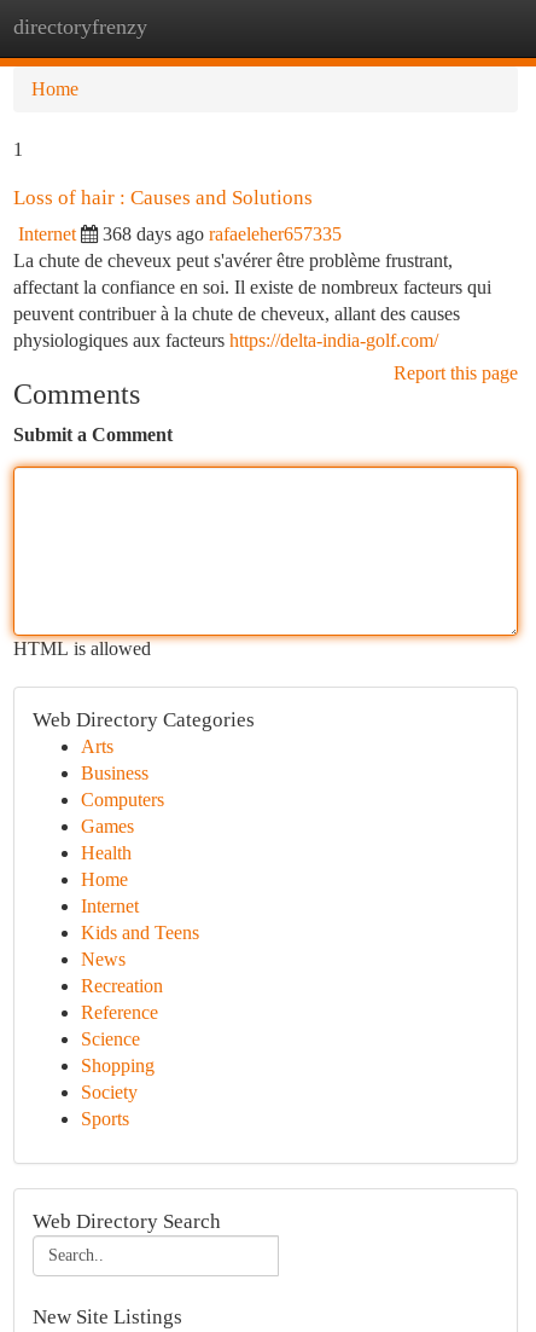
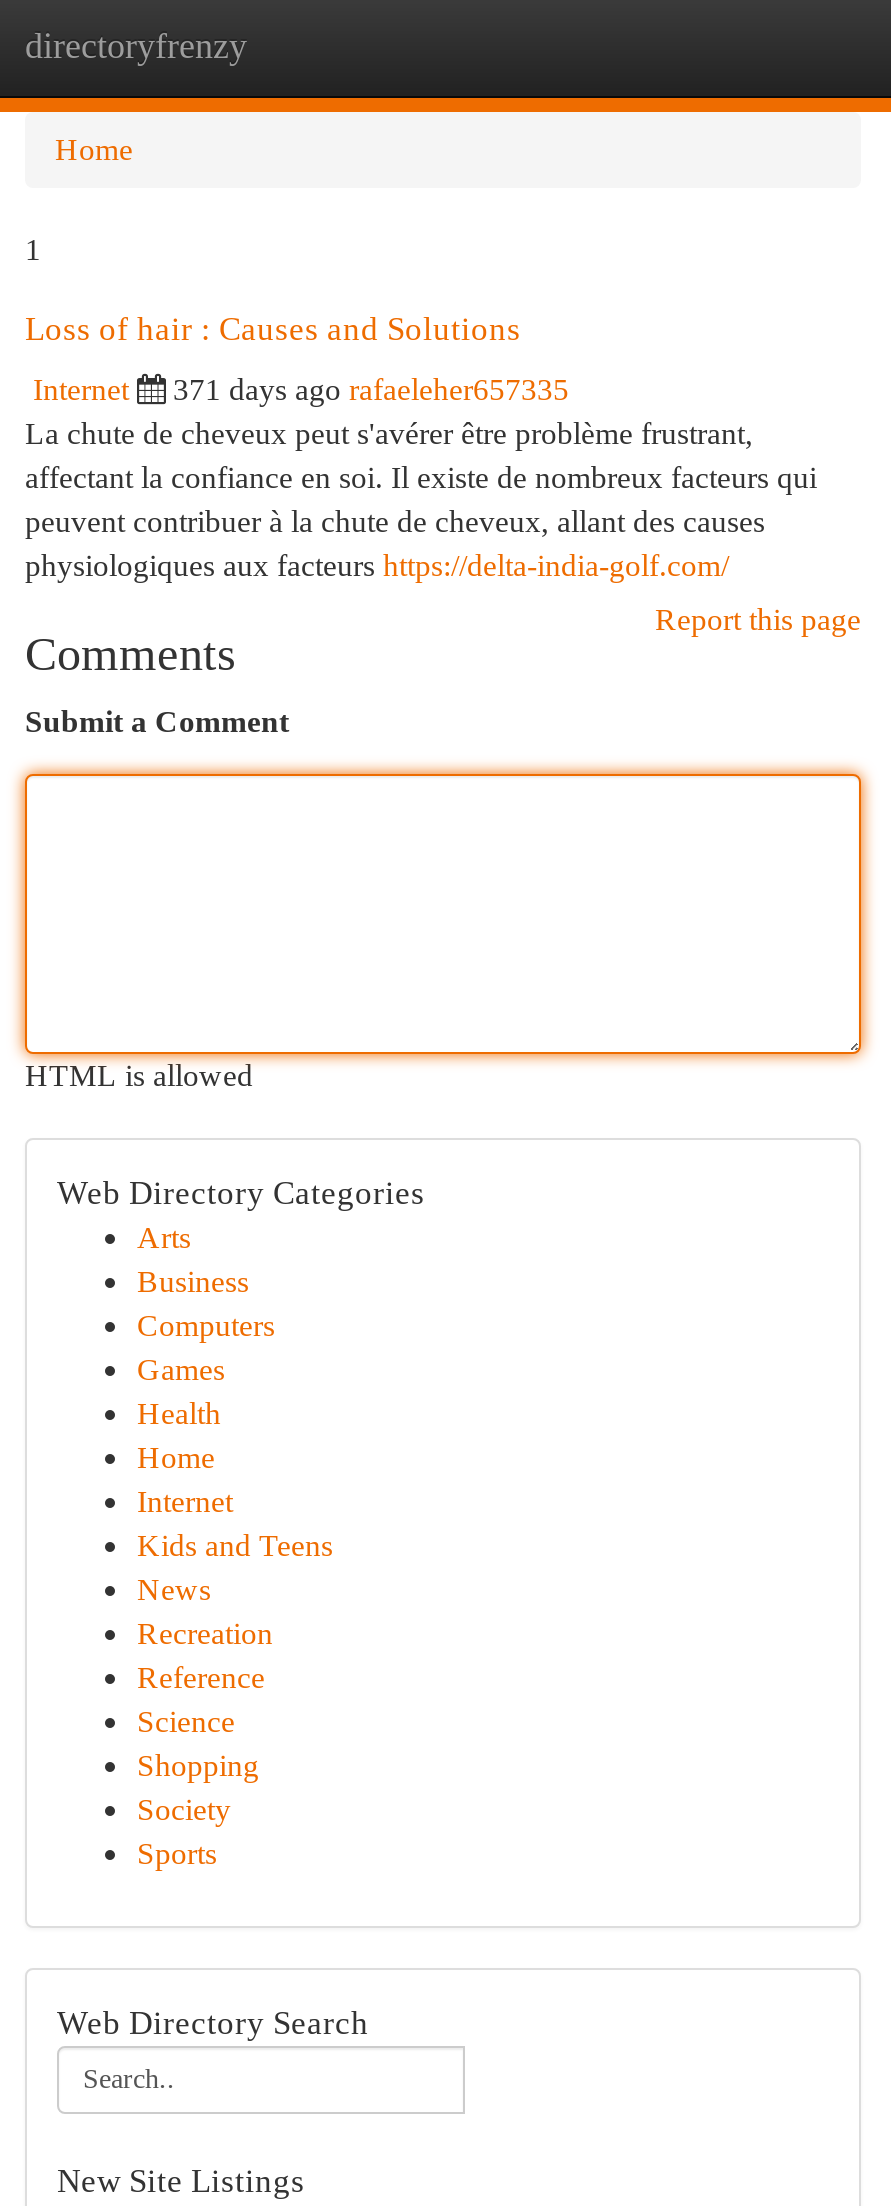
- 368 days ago rafaeleher657335
+ 371 days ago rafaeleher657335
